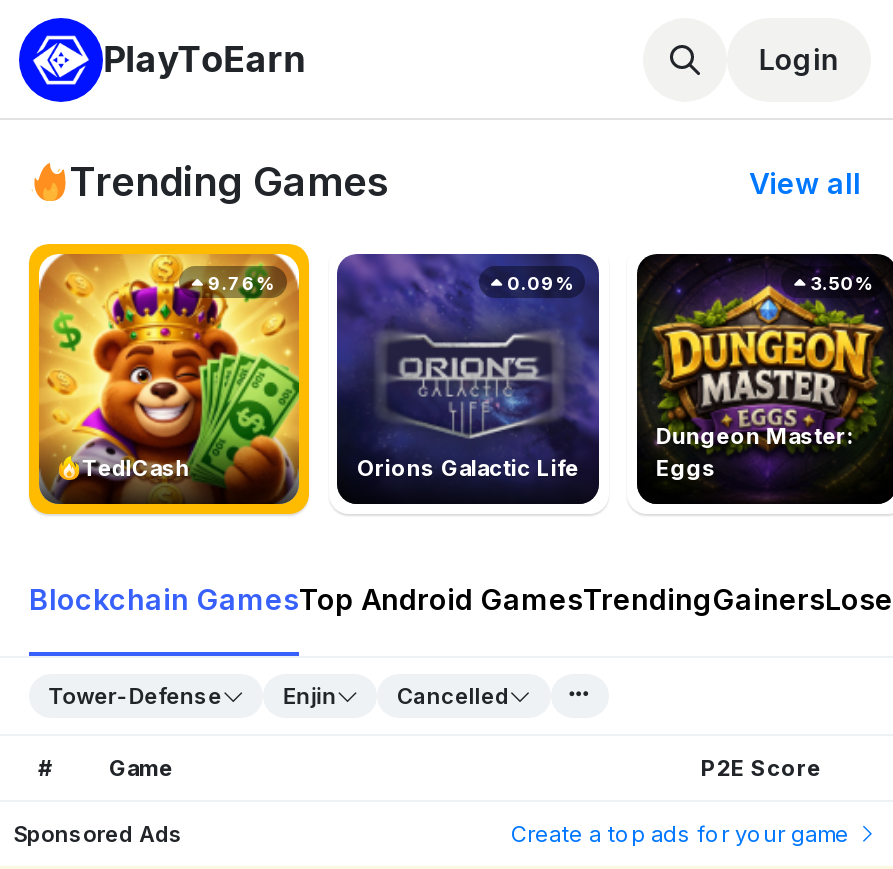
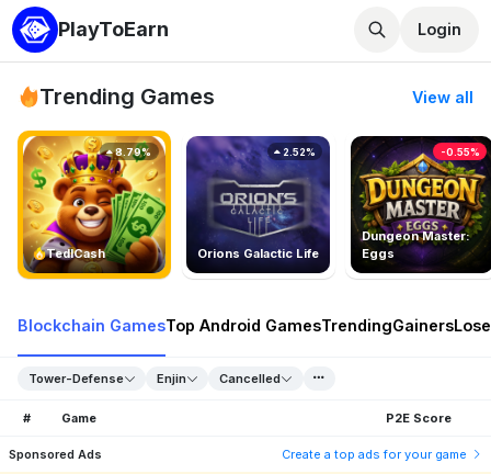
- 9.76%
+ 8.79%

- 0.09%
+ 2.52%

- 3.50%
+ -0.55%
